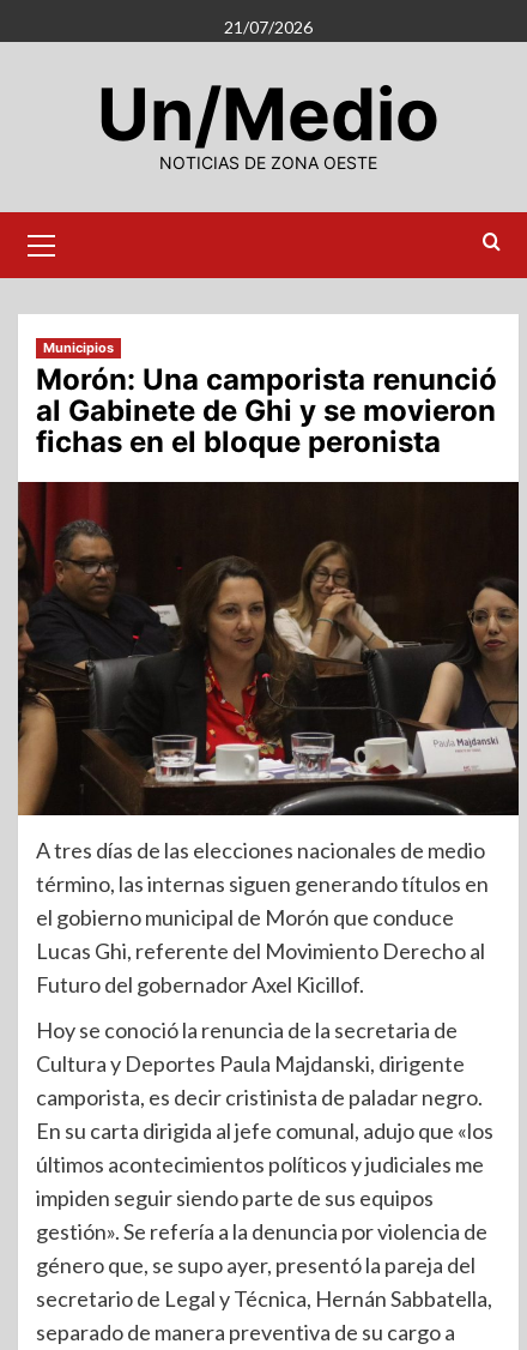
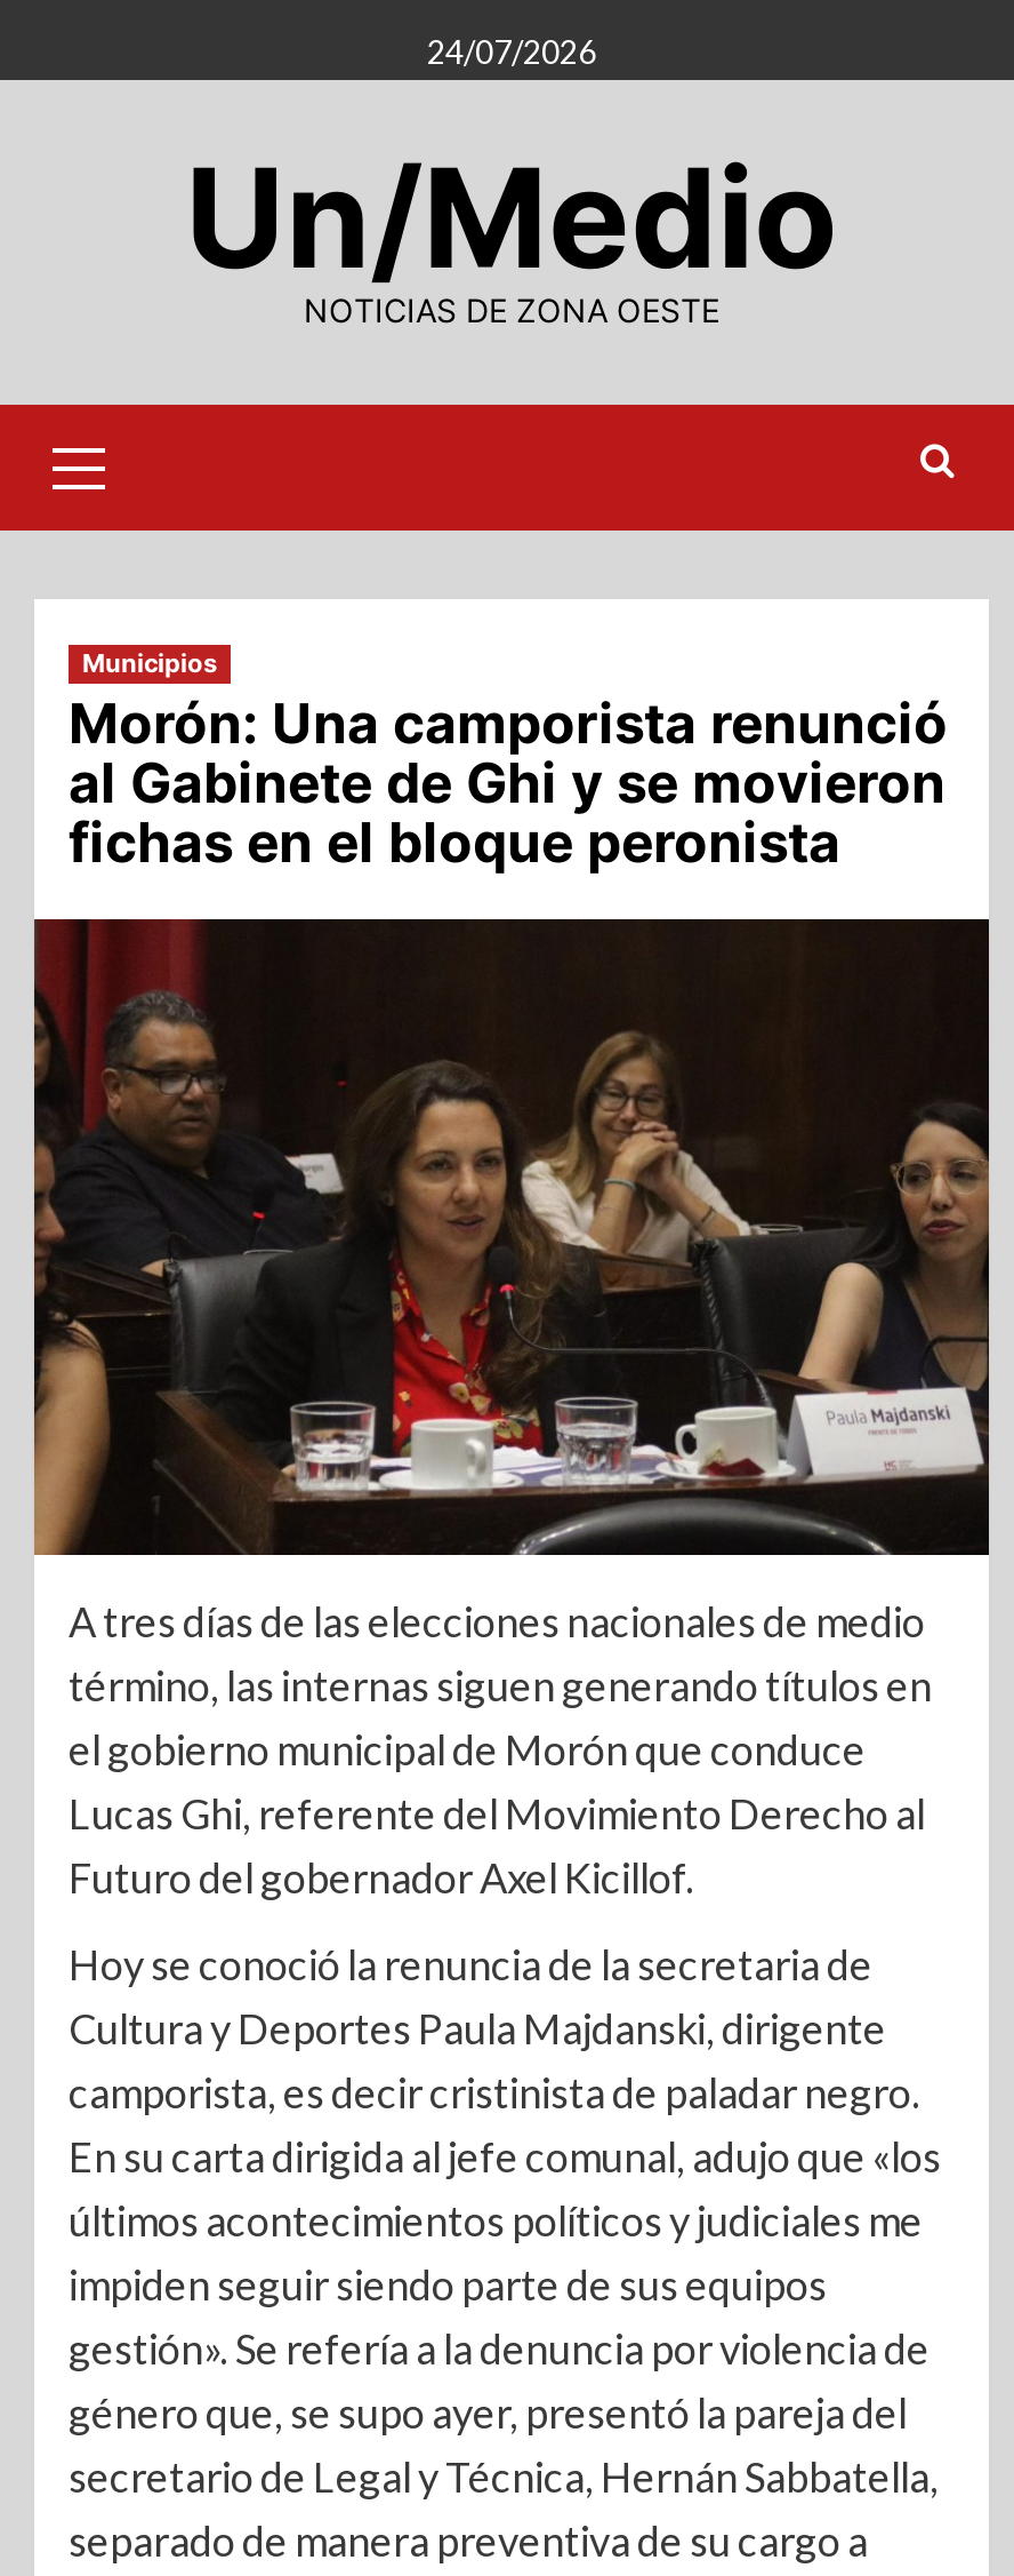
- 21/07/2026
+ 24/07/2026
